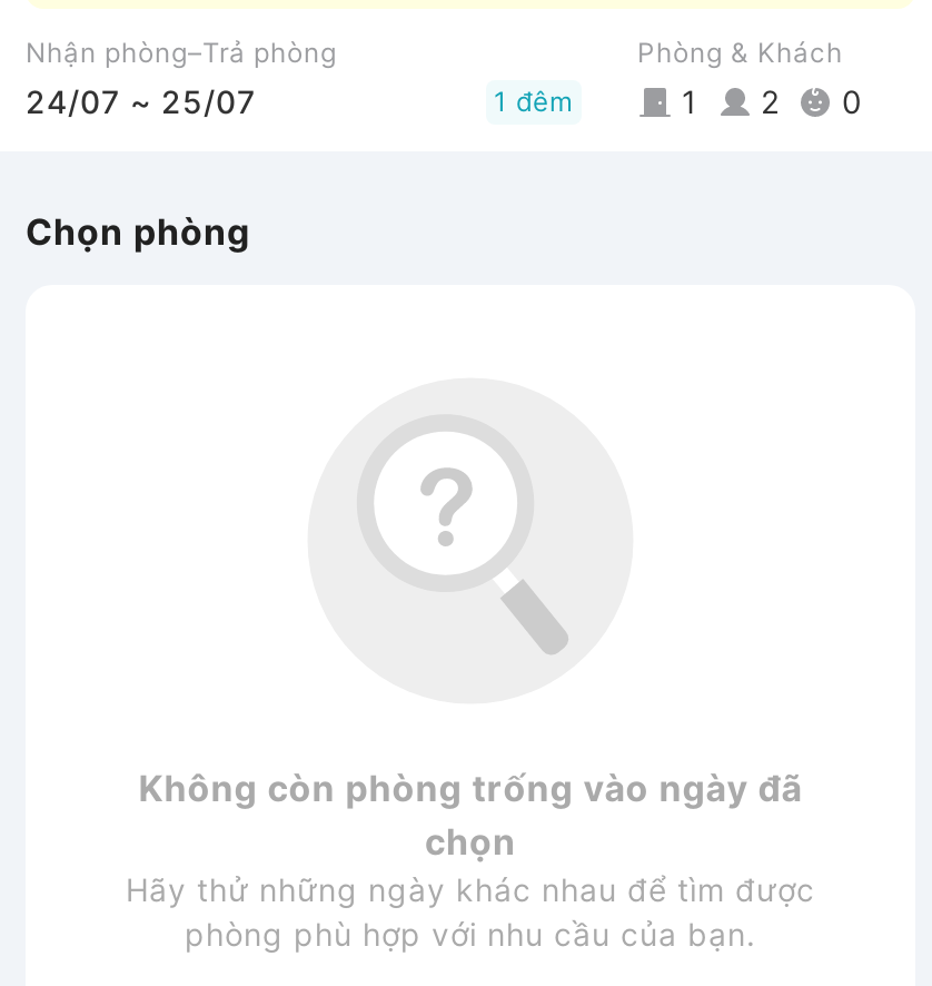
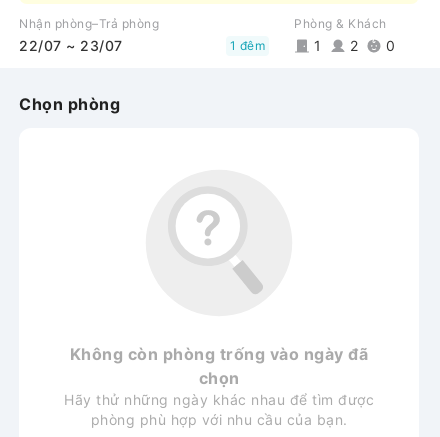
- 24/07 ~ 25/07
+ 22/07 ~ 23/07
